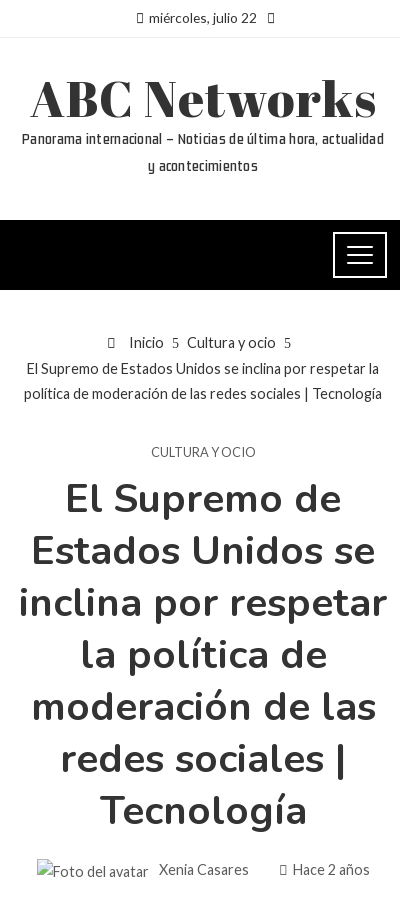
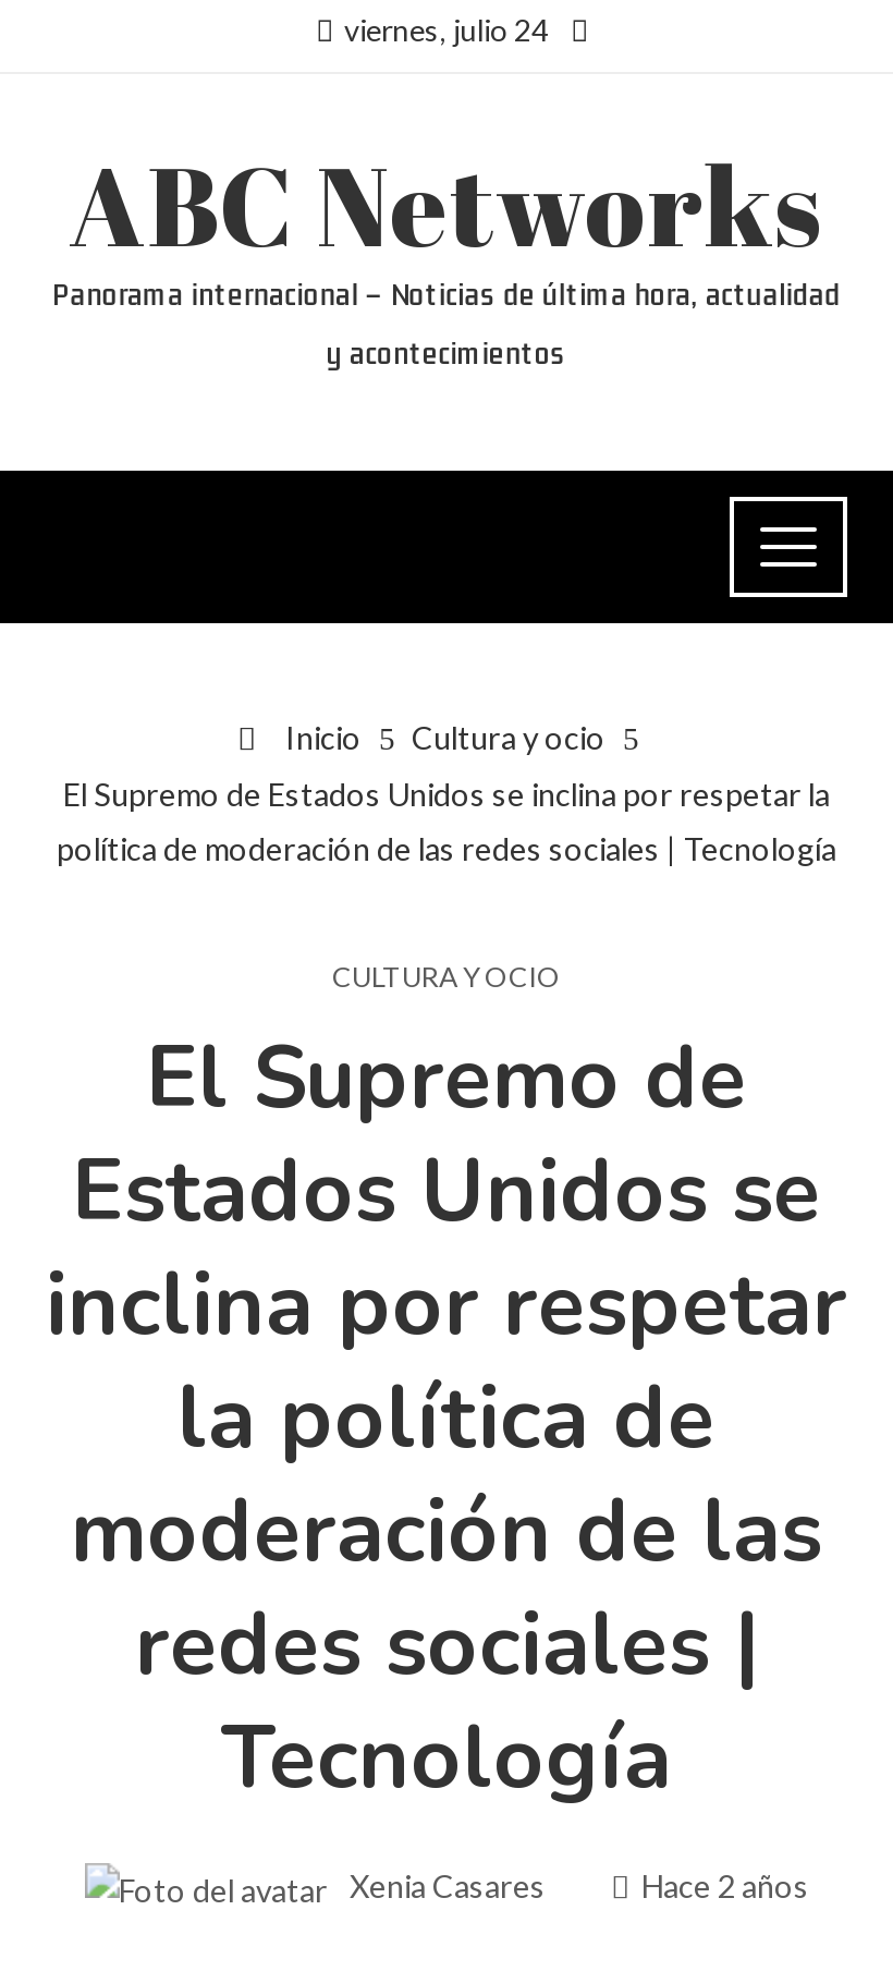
- miércoles, julio 22
+ viernes, julio 24
